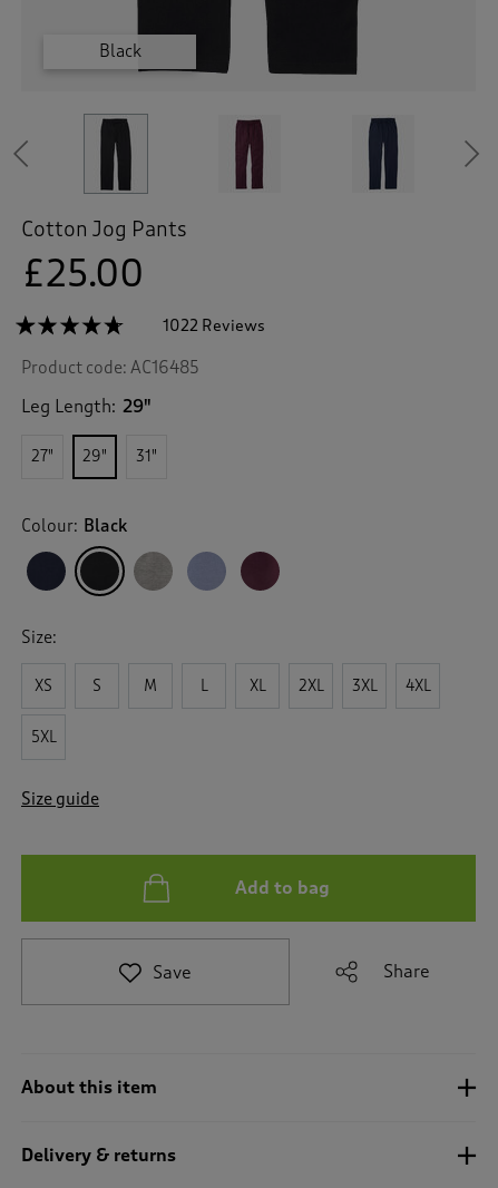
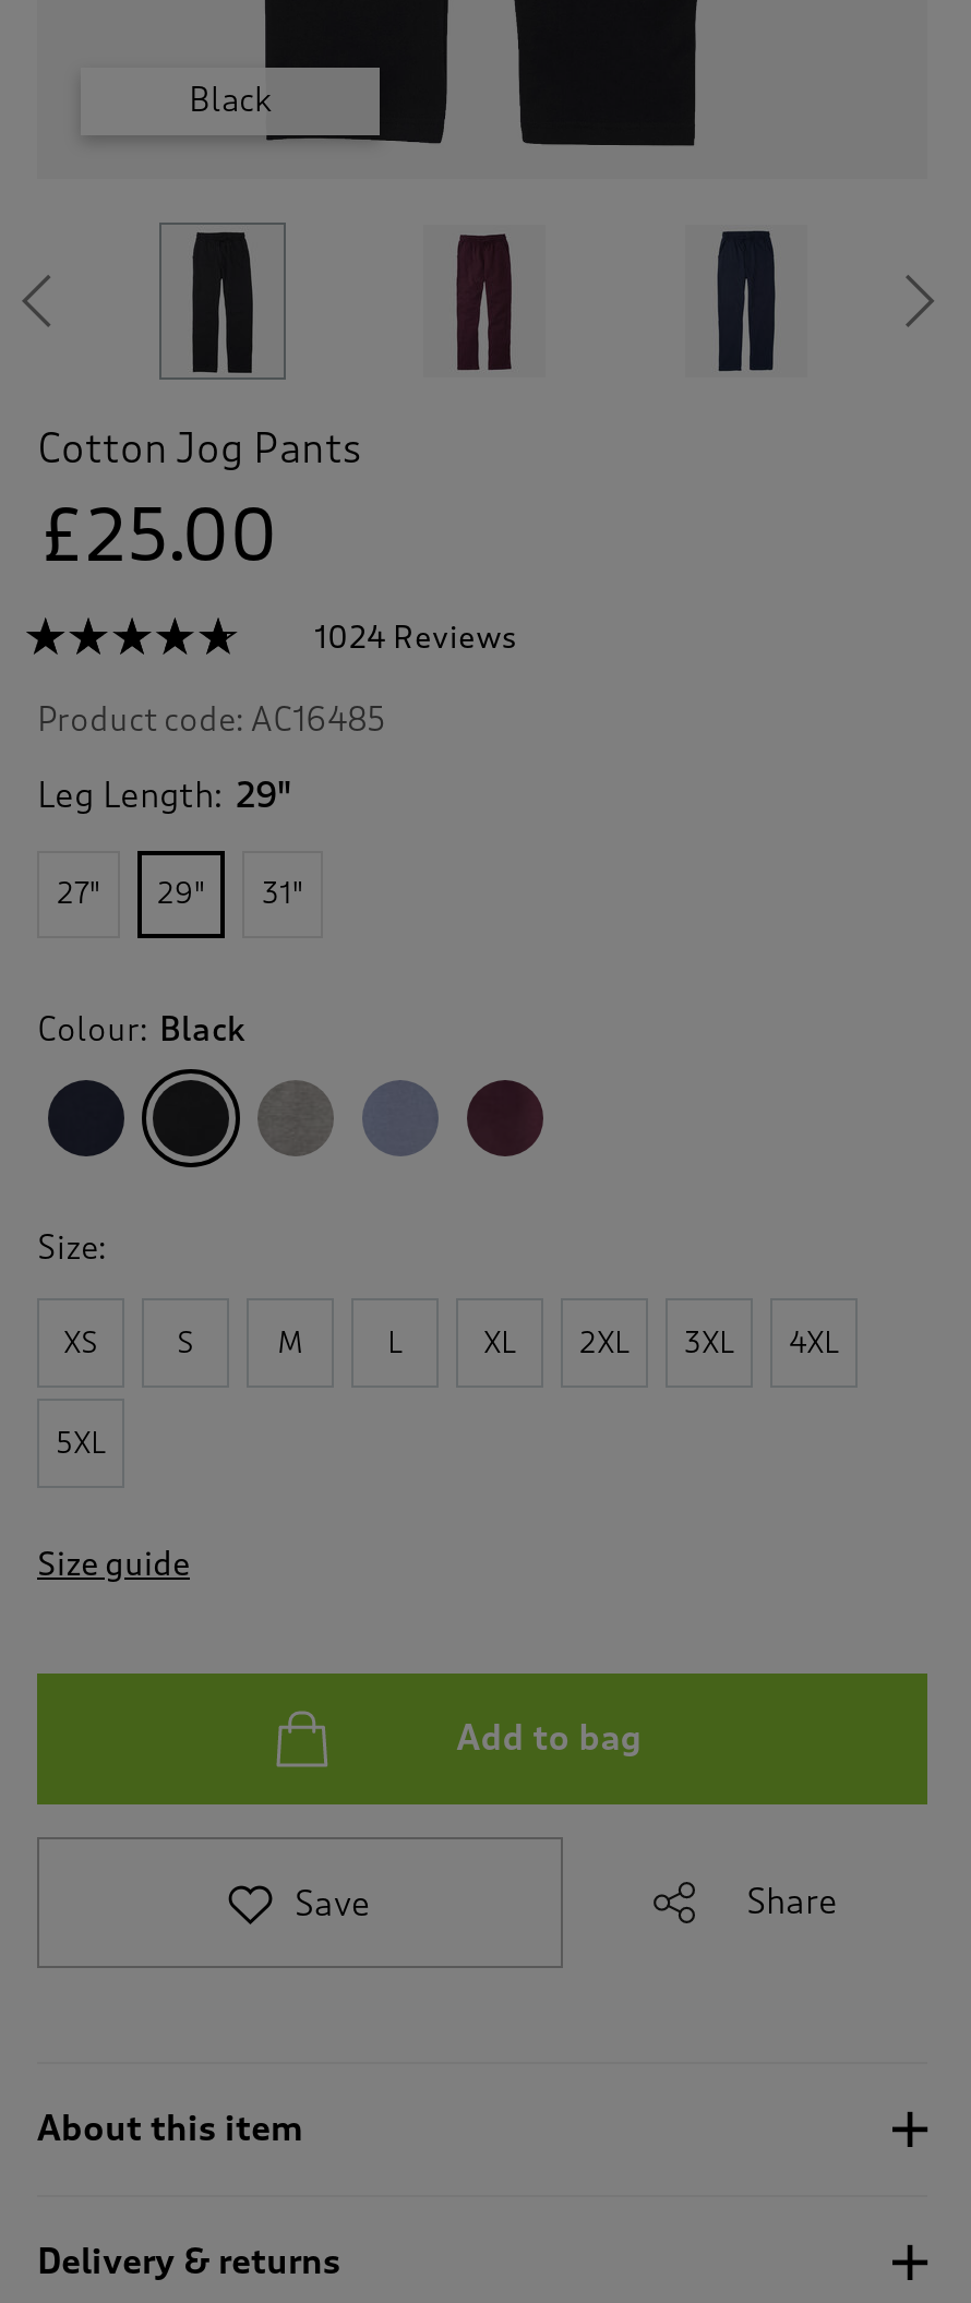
- 1022 Reviews T
+ 1024 Reviews T
